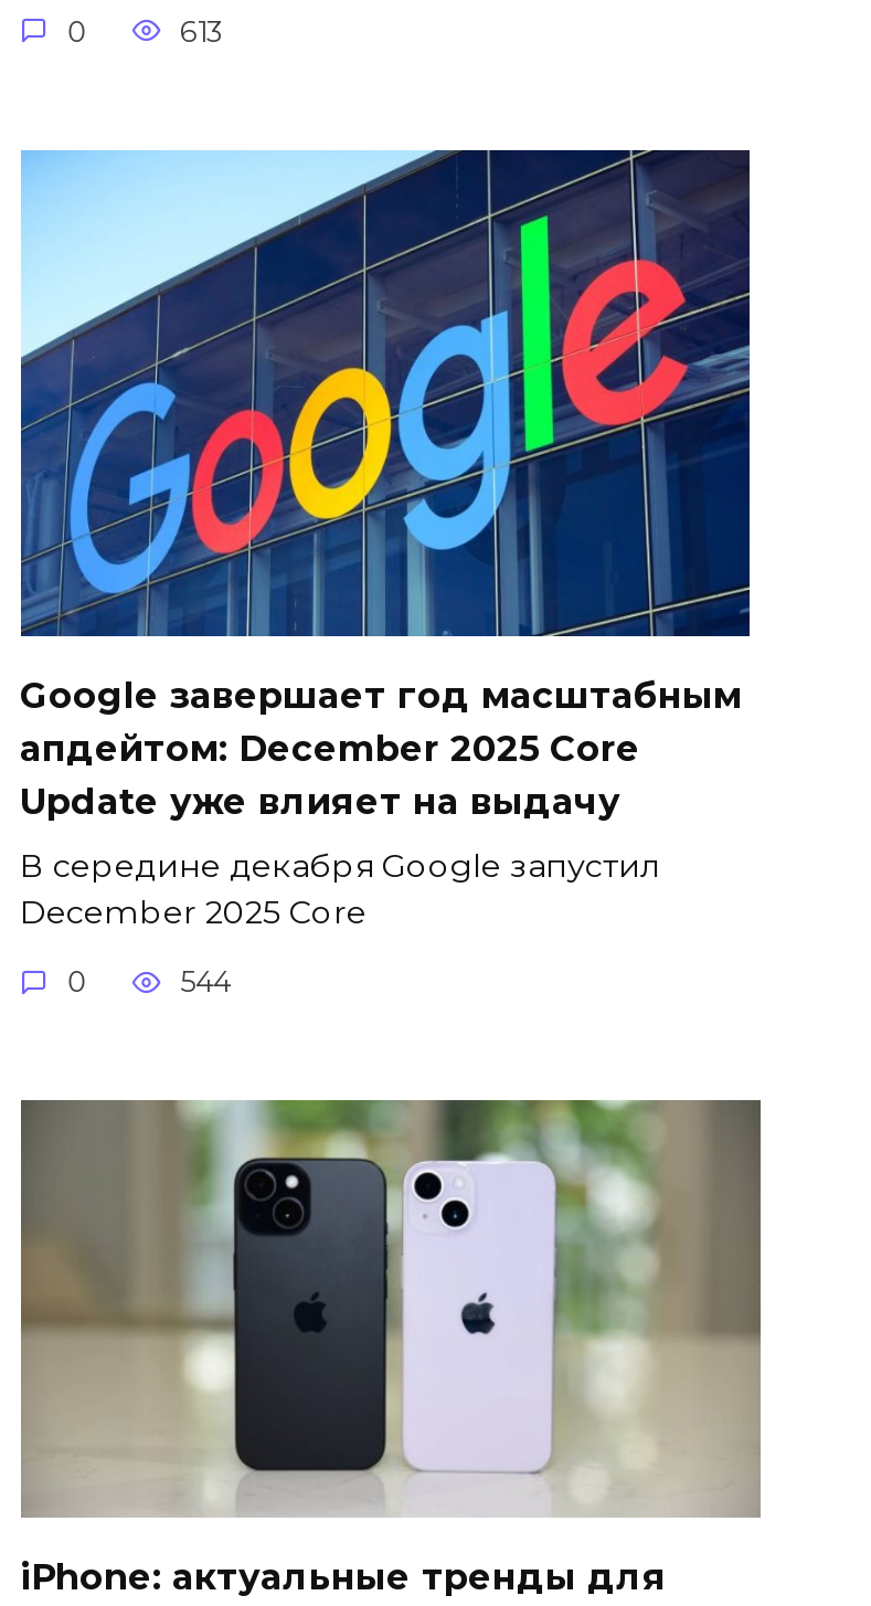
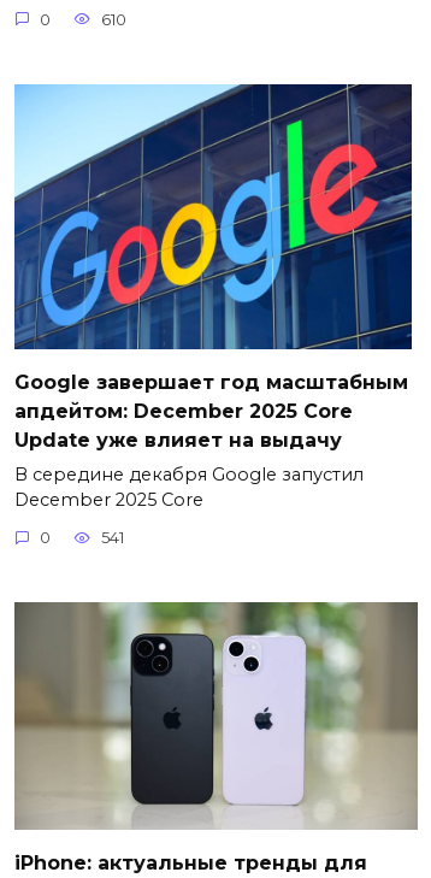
- 613
+ 610

- 544
+ 541
